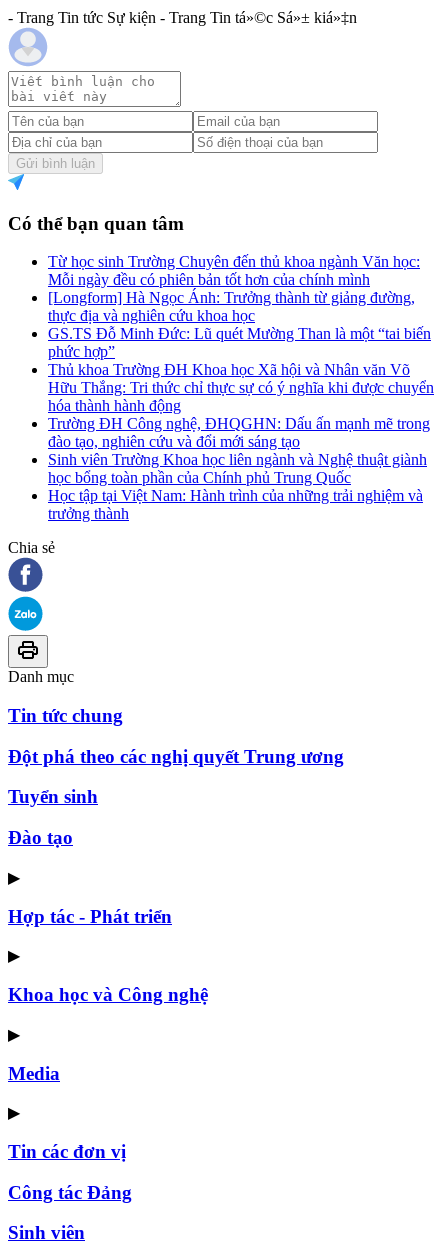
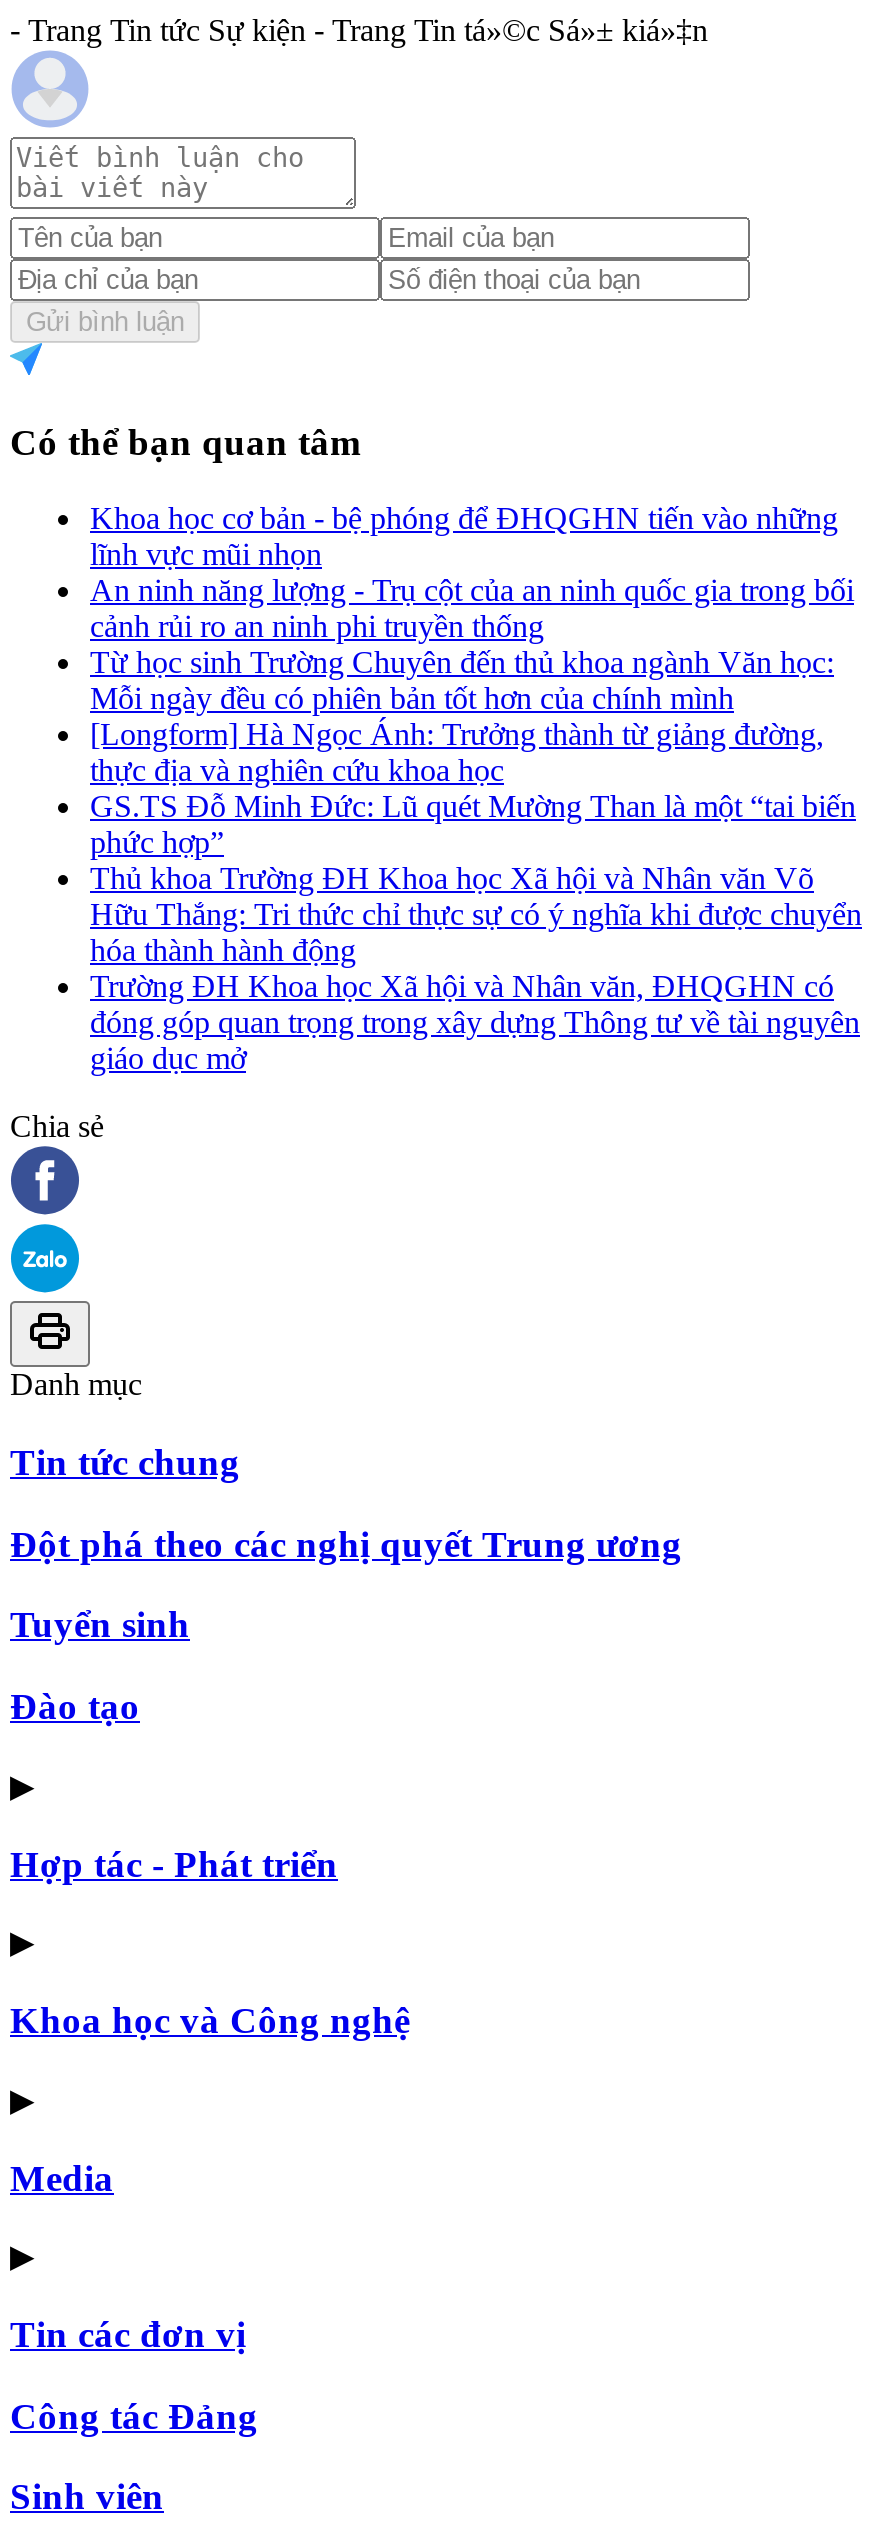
+ Khoa học cơ bản - bệ phóng để ĐHQGHN tiến vào những
+ lĩnh vực mũi nhọn
+ An ninh năng lượng - Trụ cột của an ninh quốc gia trong bối
+ cảnh rủi ro an ninh phi truyền thống

moved down: Từ học sinh Trường Chuyên đến thủ khoa ngành Văn học: | Mỗi ngày đều có phiên bản tốt hơn của chính mình | [Longform] Hà Ngọc Ánh: Trưởng thành từ giảng đường, | ... | Hữu Thắng: Tri thức chỉ thực sự có ý nghĩa khi được chuyển | hóa thành hành động

- Trường ĐH Công nghệ, ĐHQGHN: Dấu ấn mạnh mẽ trong
- đào tạo, nghiên cứu và đổi mới sáng tạo
- Sinh viên Trường Khoa học liên ngành và Nghệ thuật giành
- học bổng toàn phần của Chính phủ Trung Quốc
- Học tập tại Việt Nam: Hành trình của những trải nghiệm và
- trưởng thành
+ Trường ĐH Khoa học Xã hội và Nhân văn, ĐHQGHN có
+ đóng góp quan trọng trong xây dựng Thông tư về tài nguyên
+ giáo dục mở
